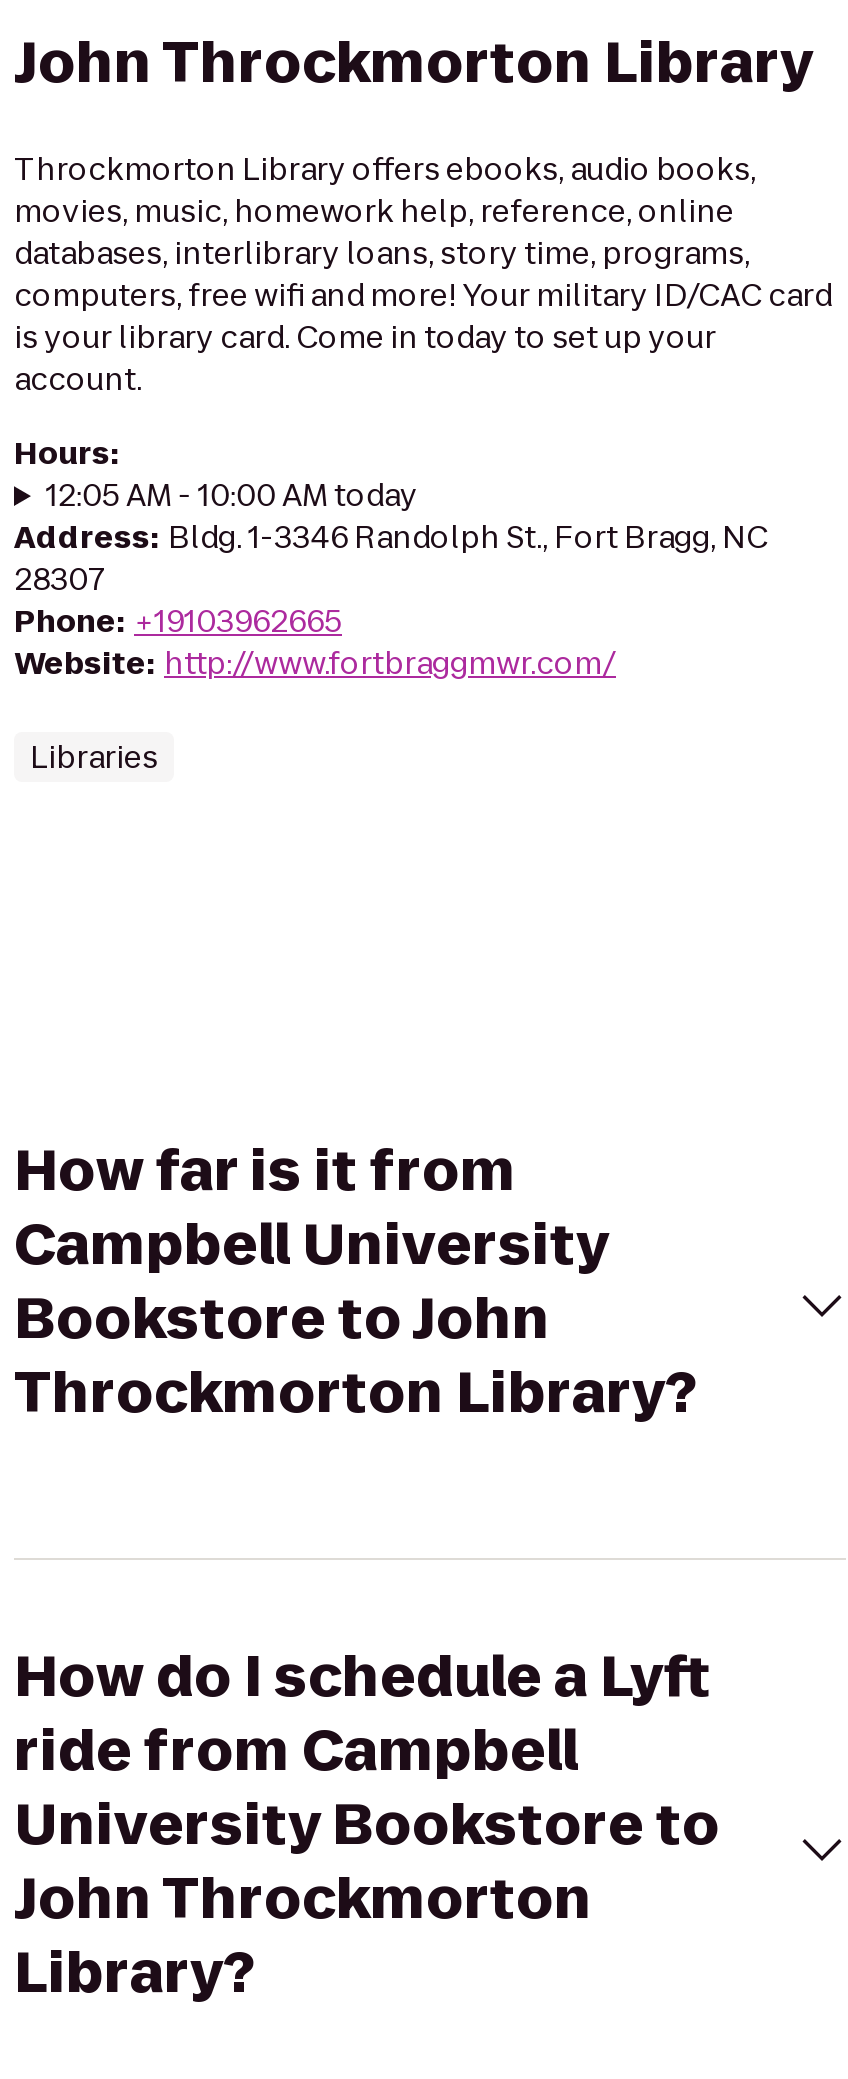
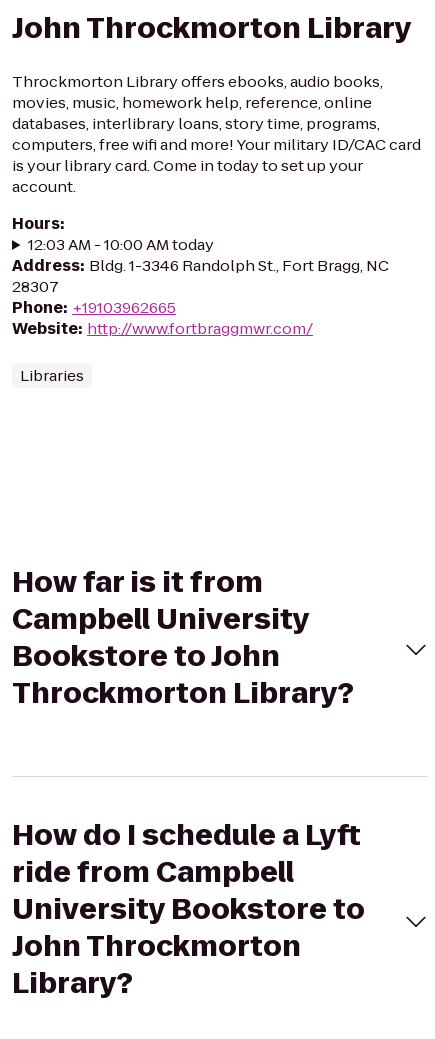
- 12:05 AM - 10:00 AM today
+ 12:03 AM - 10:00 AM today
